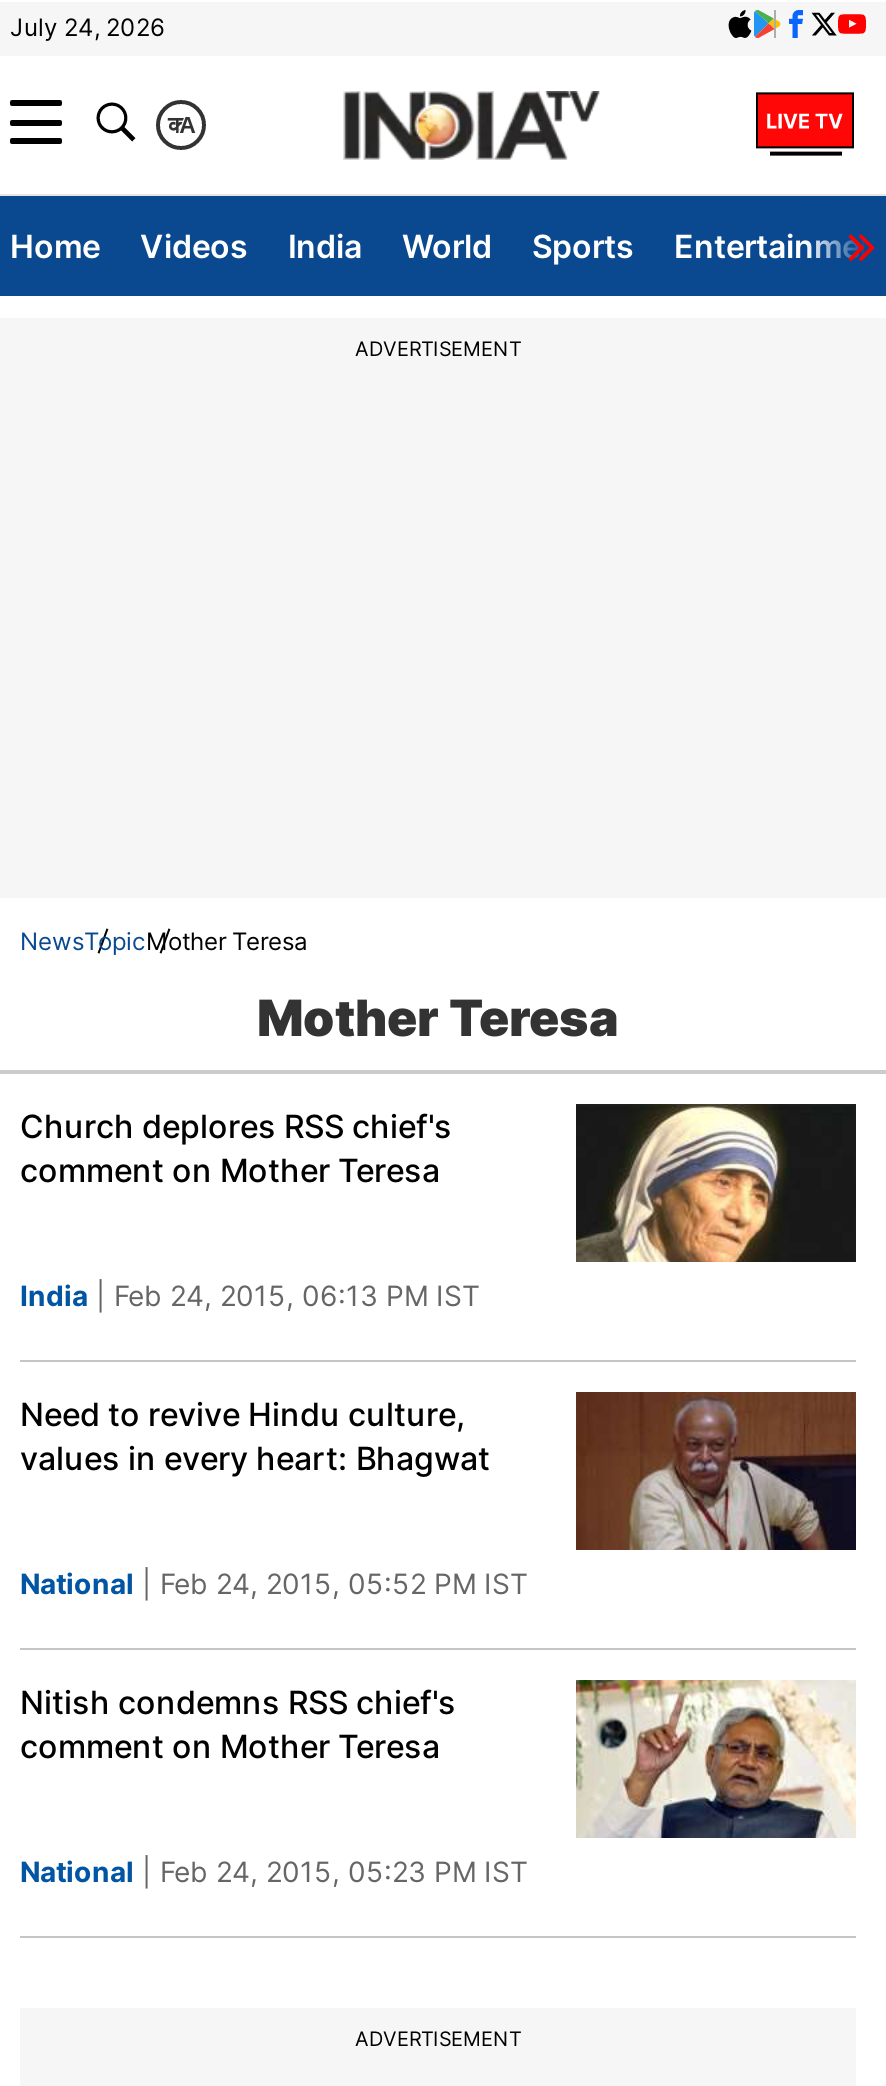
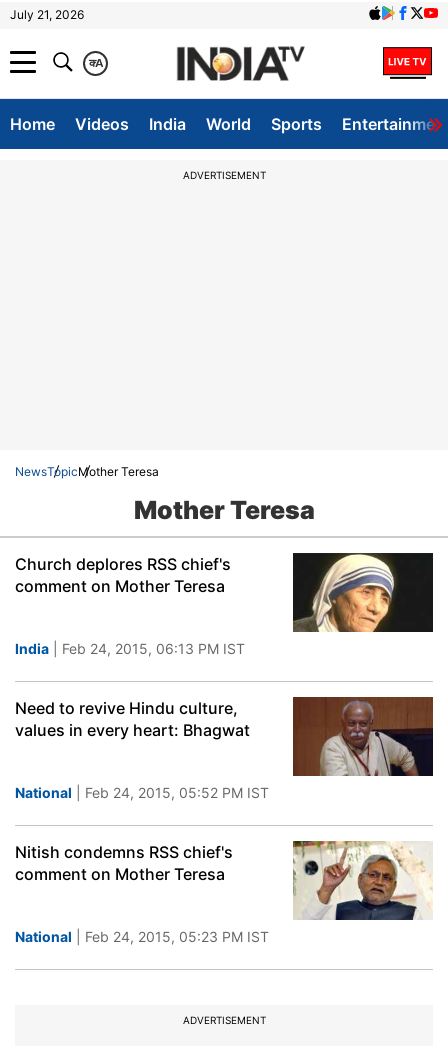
- July 24, 2026
+ July 21, 2026
